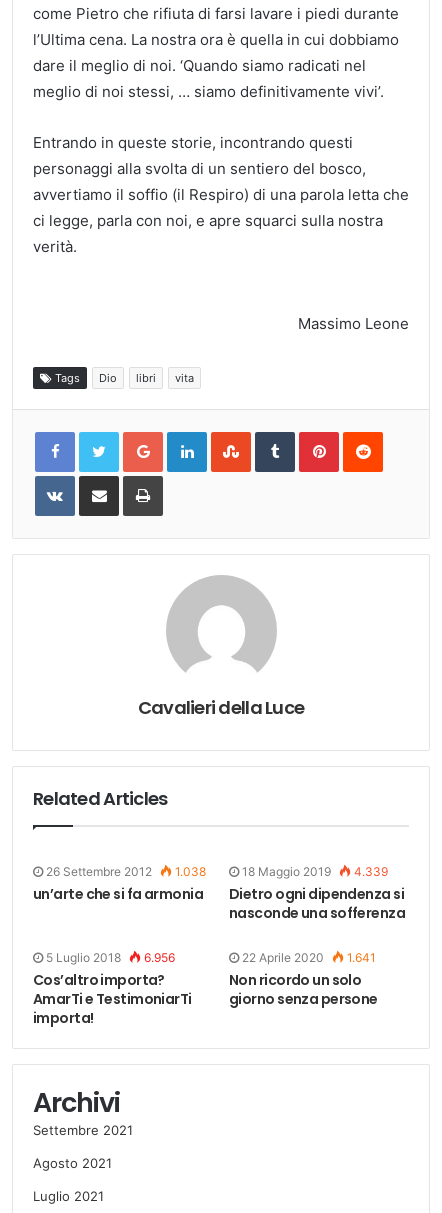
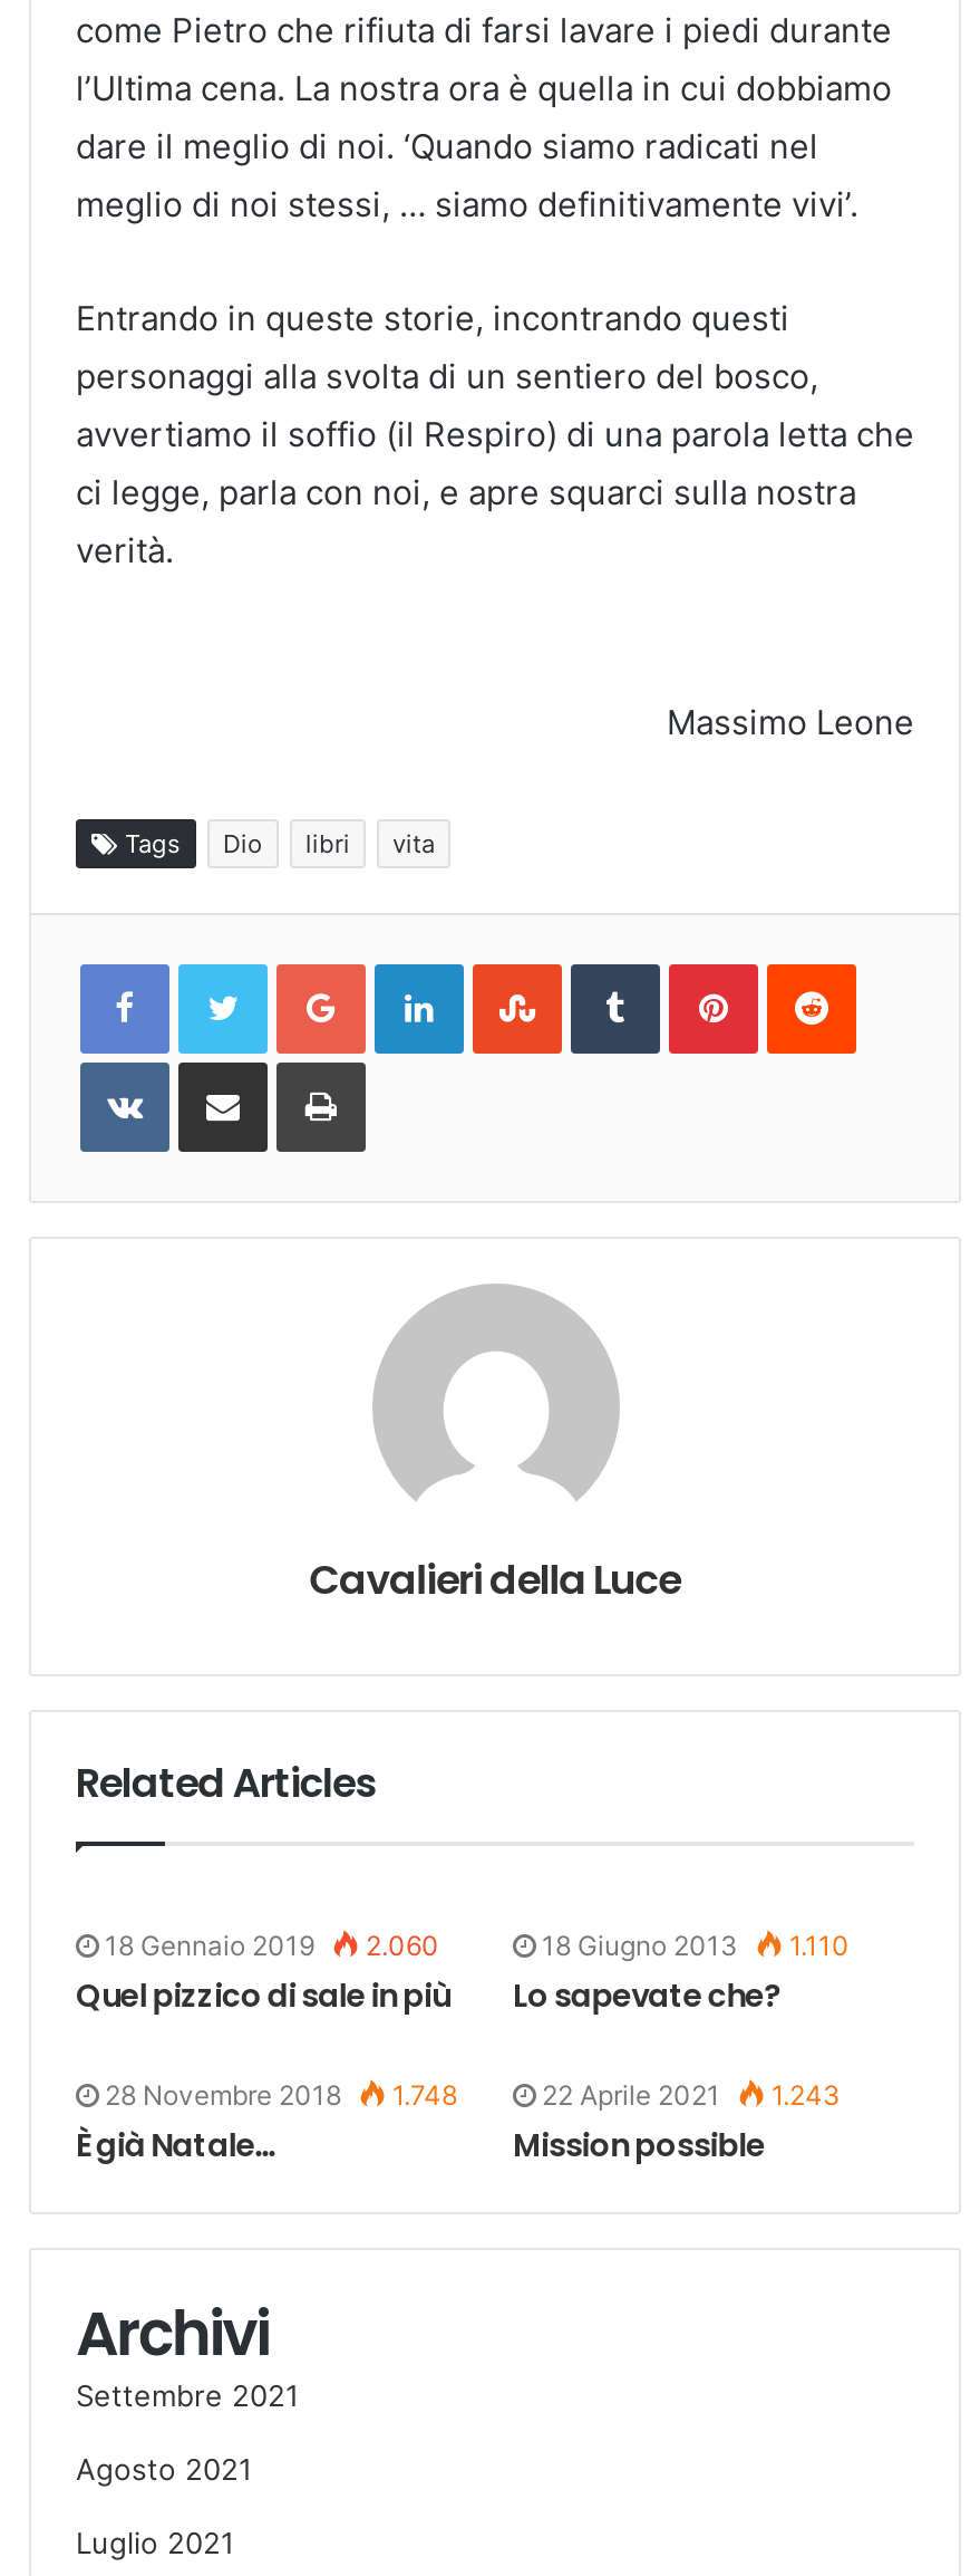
- 26 Settembre 2012
- 1.038
- un’arte che si fa armonia
+ 18 Gennaio 2019
+ 2.060
+ Quel pizzico di sale in più

- 18 Maggio 2019
- 4.339
- Dietro ogni dipendenza si
- nasconde una sofferenza
+ 18 Giugno 2013
+ 1.110
+ Lo sapevate che?

- 5 Luglio 2018
- 6.956
- Cos’altro importa?
- AmarTi e TestimoniarTi
- importa!
+ 28 Novembre 2018
+ 1.748
+ È già Natale…

- 22 Aprile 2020
- 1.641
- Non ricordo un solo
- giorno senza persone
+ 22 Aprile 2021
+ 1.243
+ Mission possible
